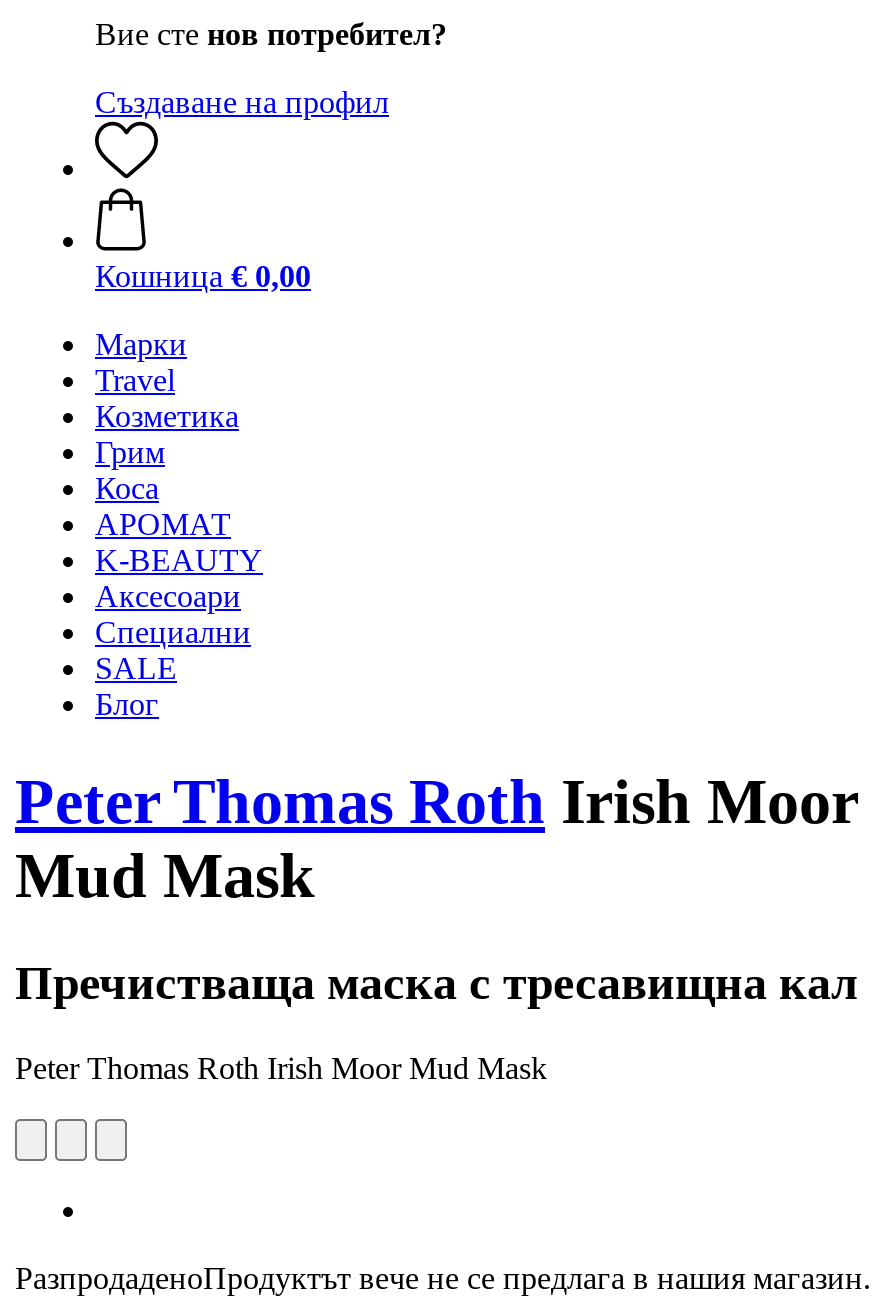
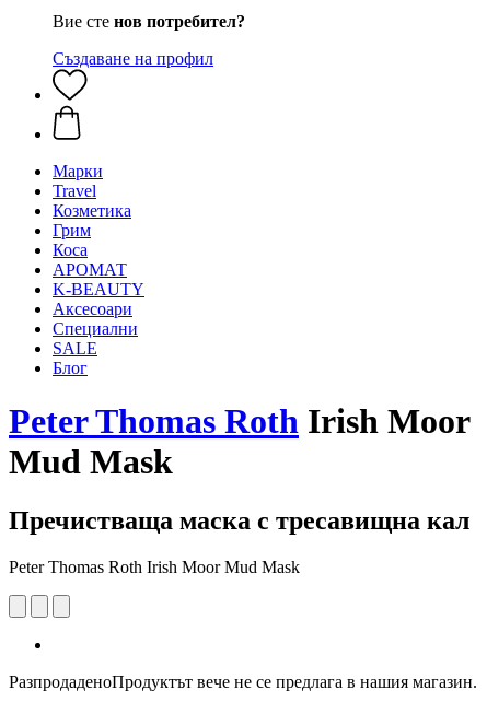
- Кошница € 0,00
